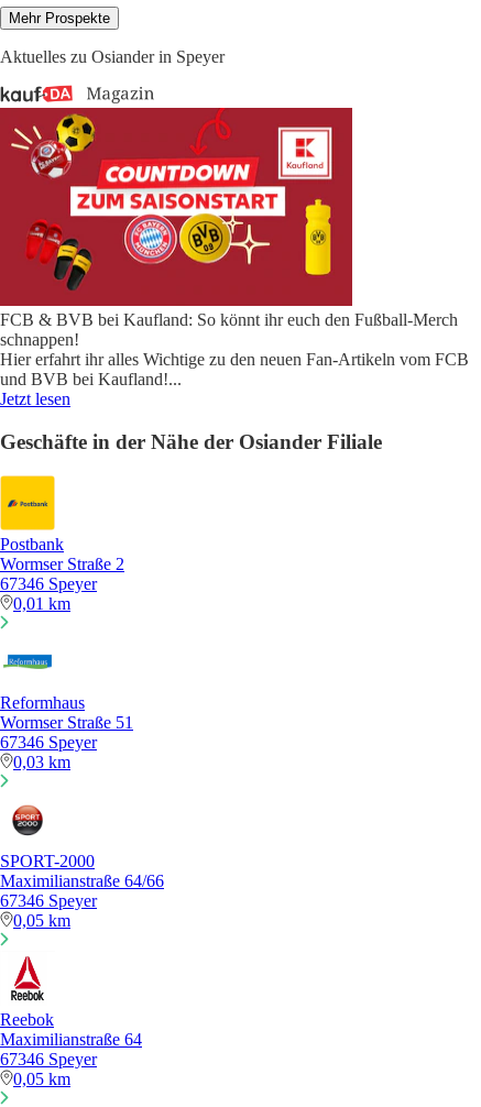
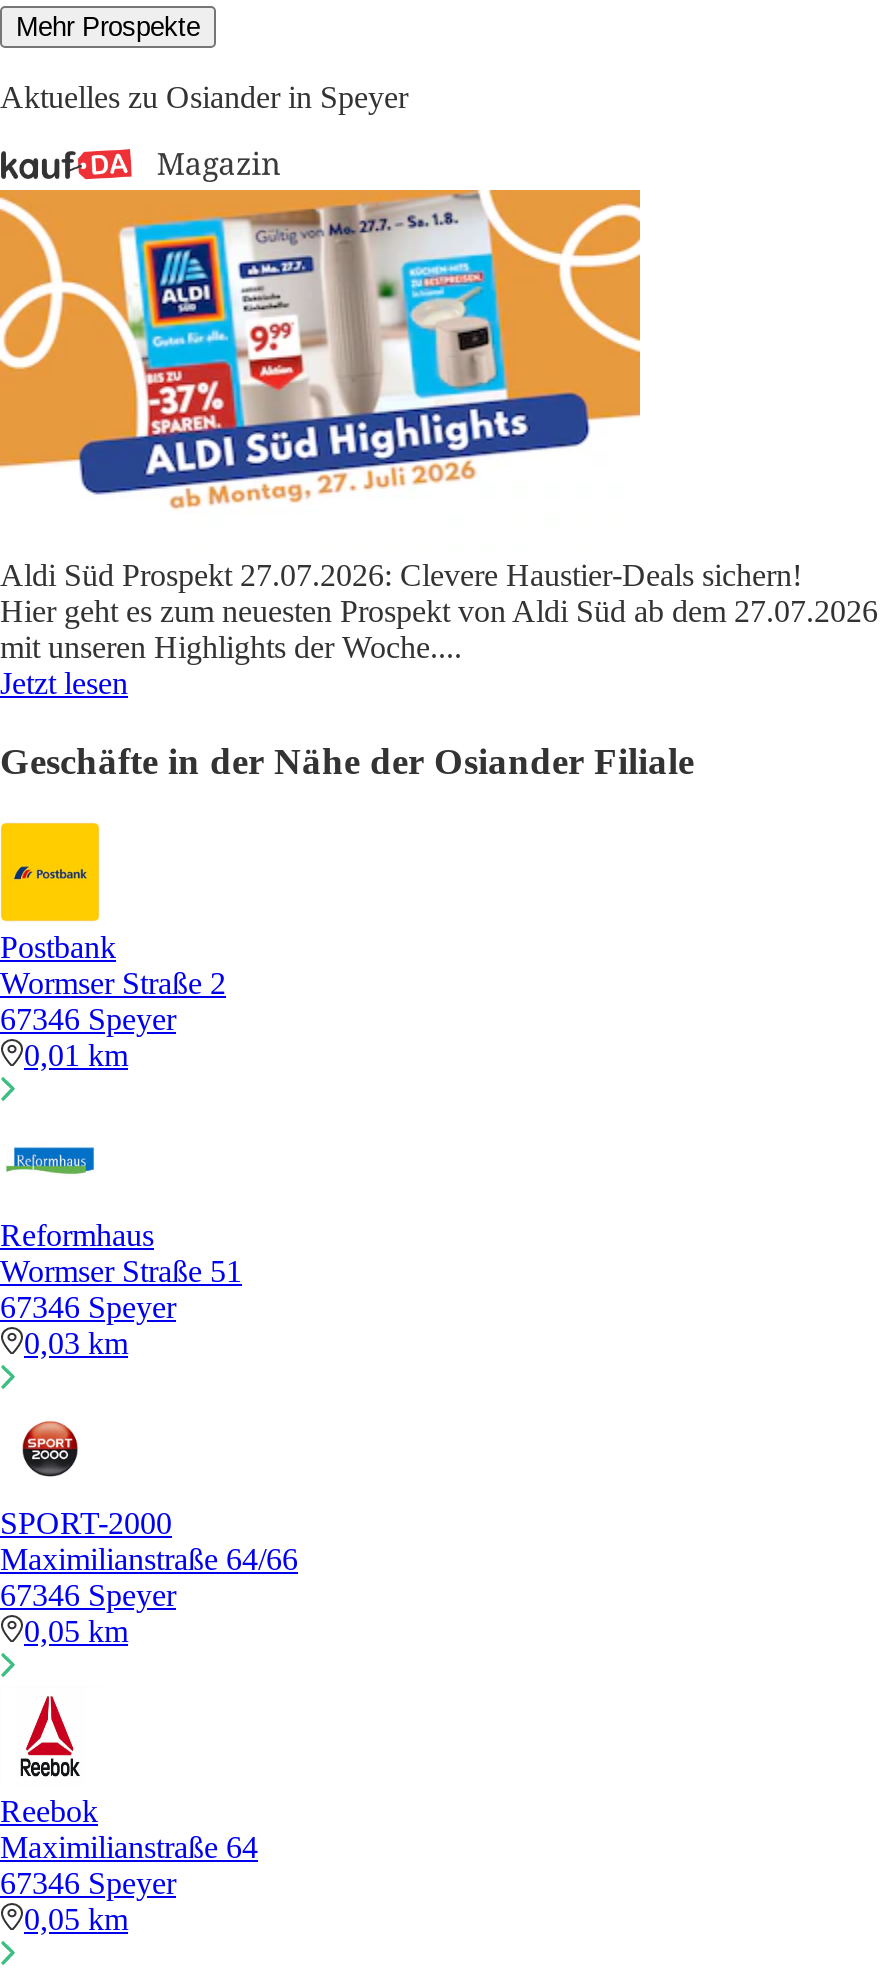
- [image]
- FCB & BVB bei Kaufland: So könnt ihr euch den Fußball-Merch
- schnappen!
- Hier erfahrt ihr alles Wichtige zu den neuen Fan-Artikeln vom FCB
- und BVB bei Kaufland!...
+ [image]
+ Aldi Süd Prospekt 27.07.2026: Clevere Haustier-Deals sichern!
+ Hier geht es zum neuesten Prospekt von Aldi Süd ab dem 27.07.2026
+ mit unseren Highlights der Woche....
